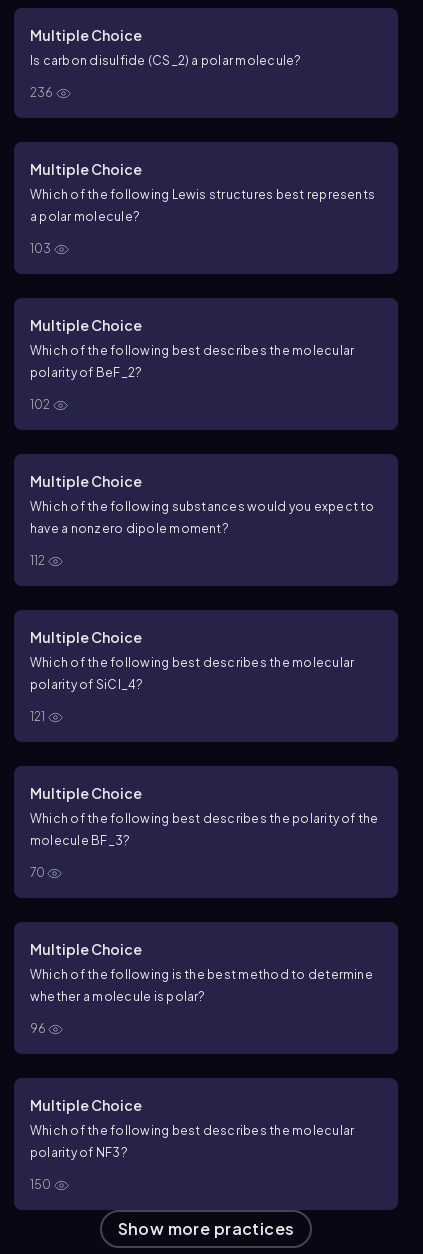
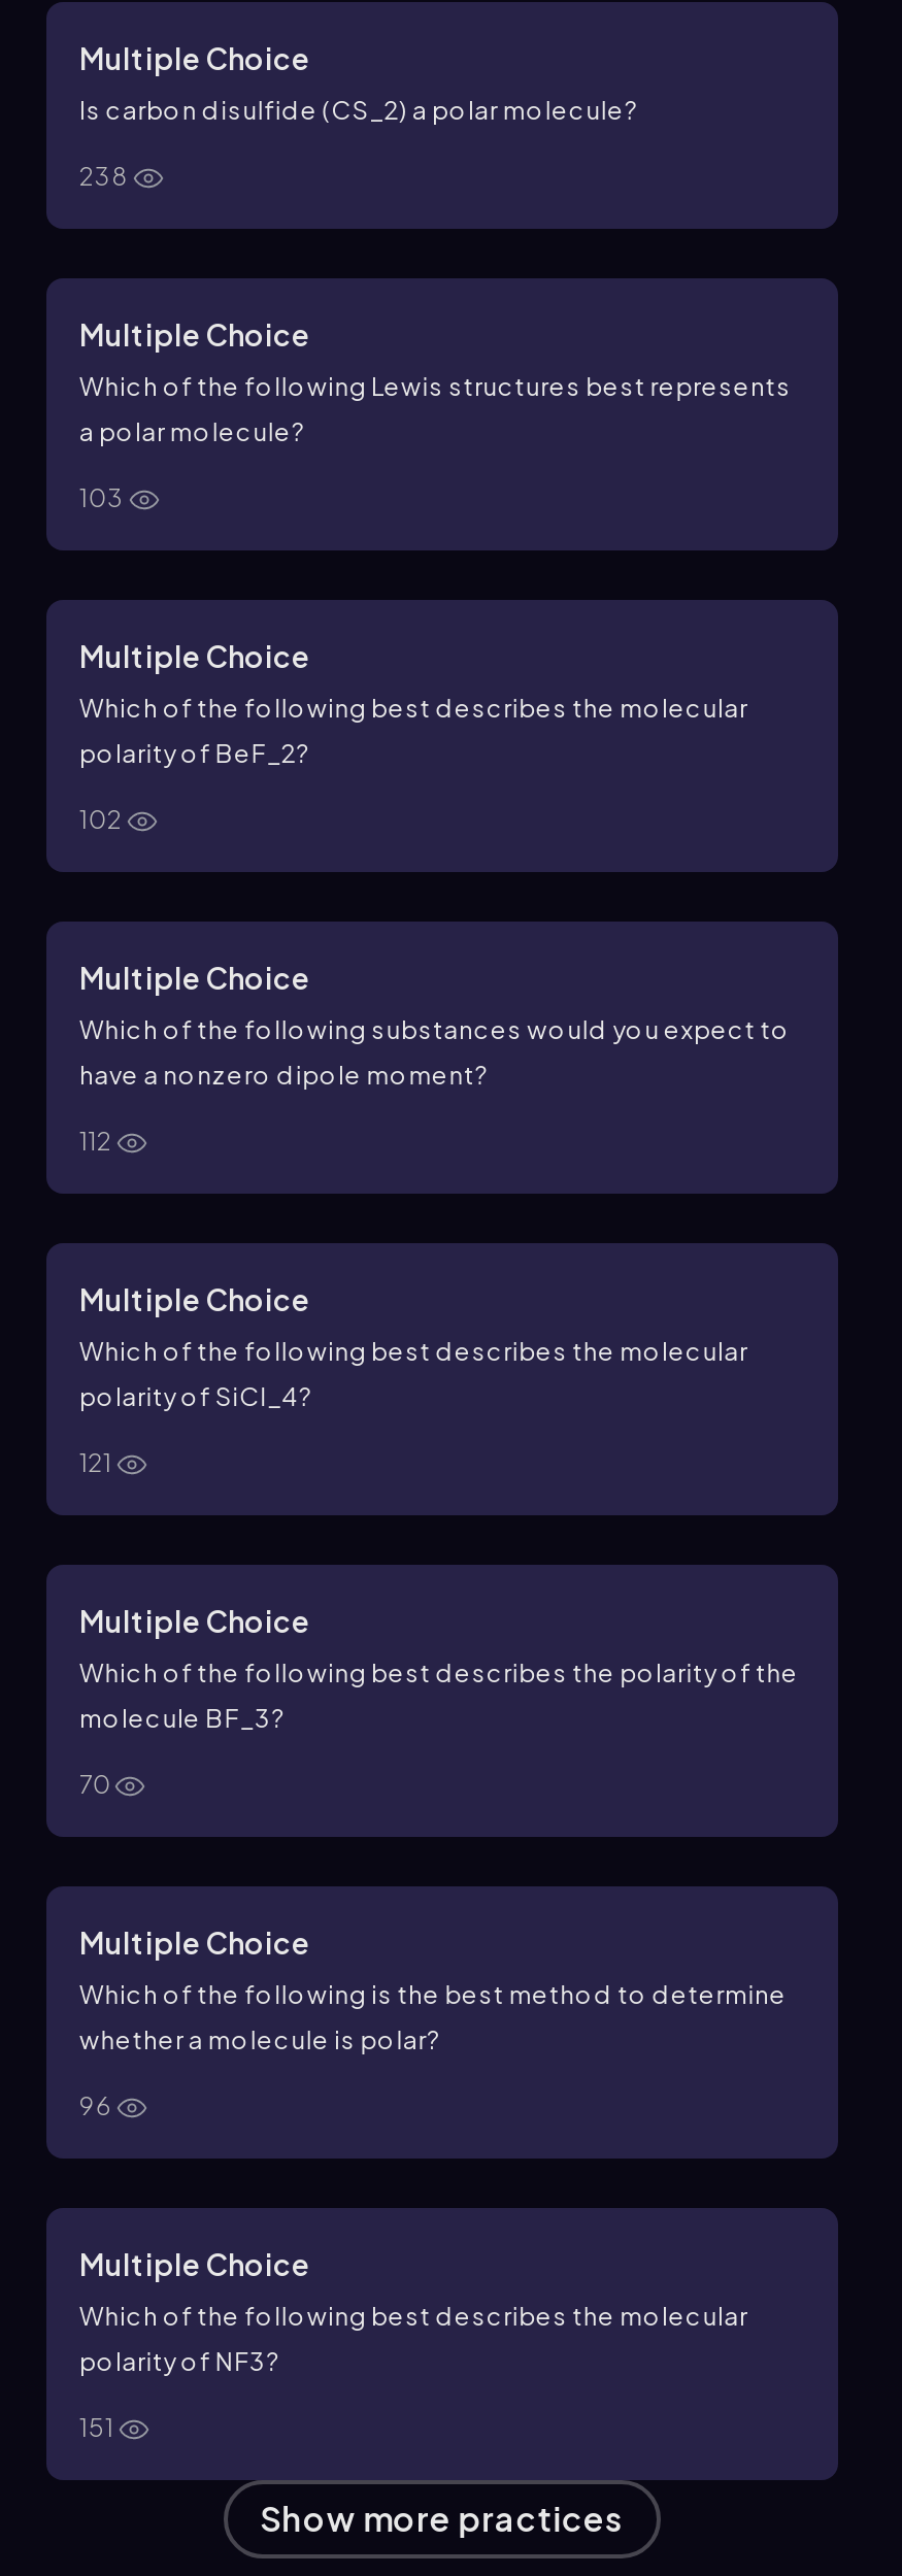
- 236
+ 238

- 150
+ 151
